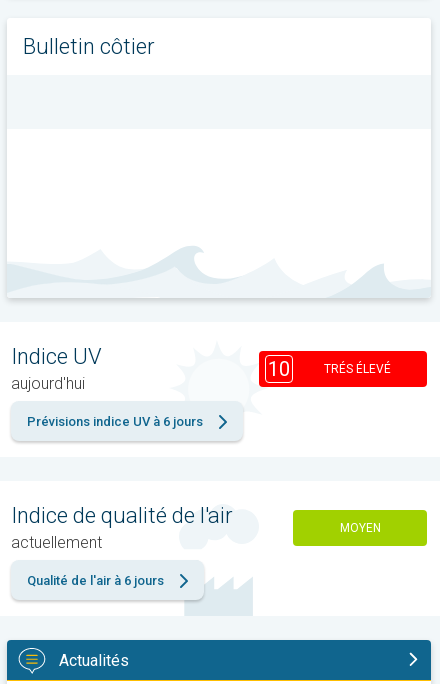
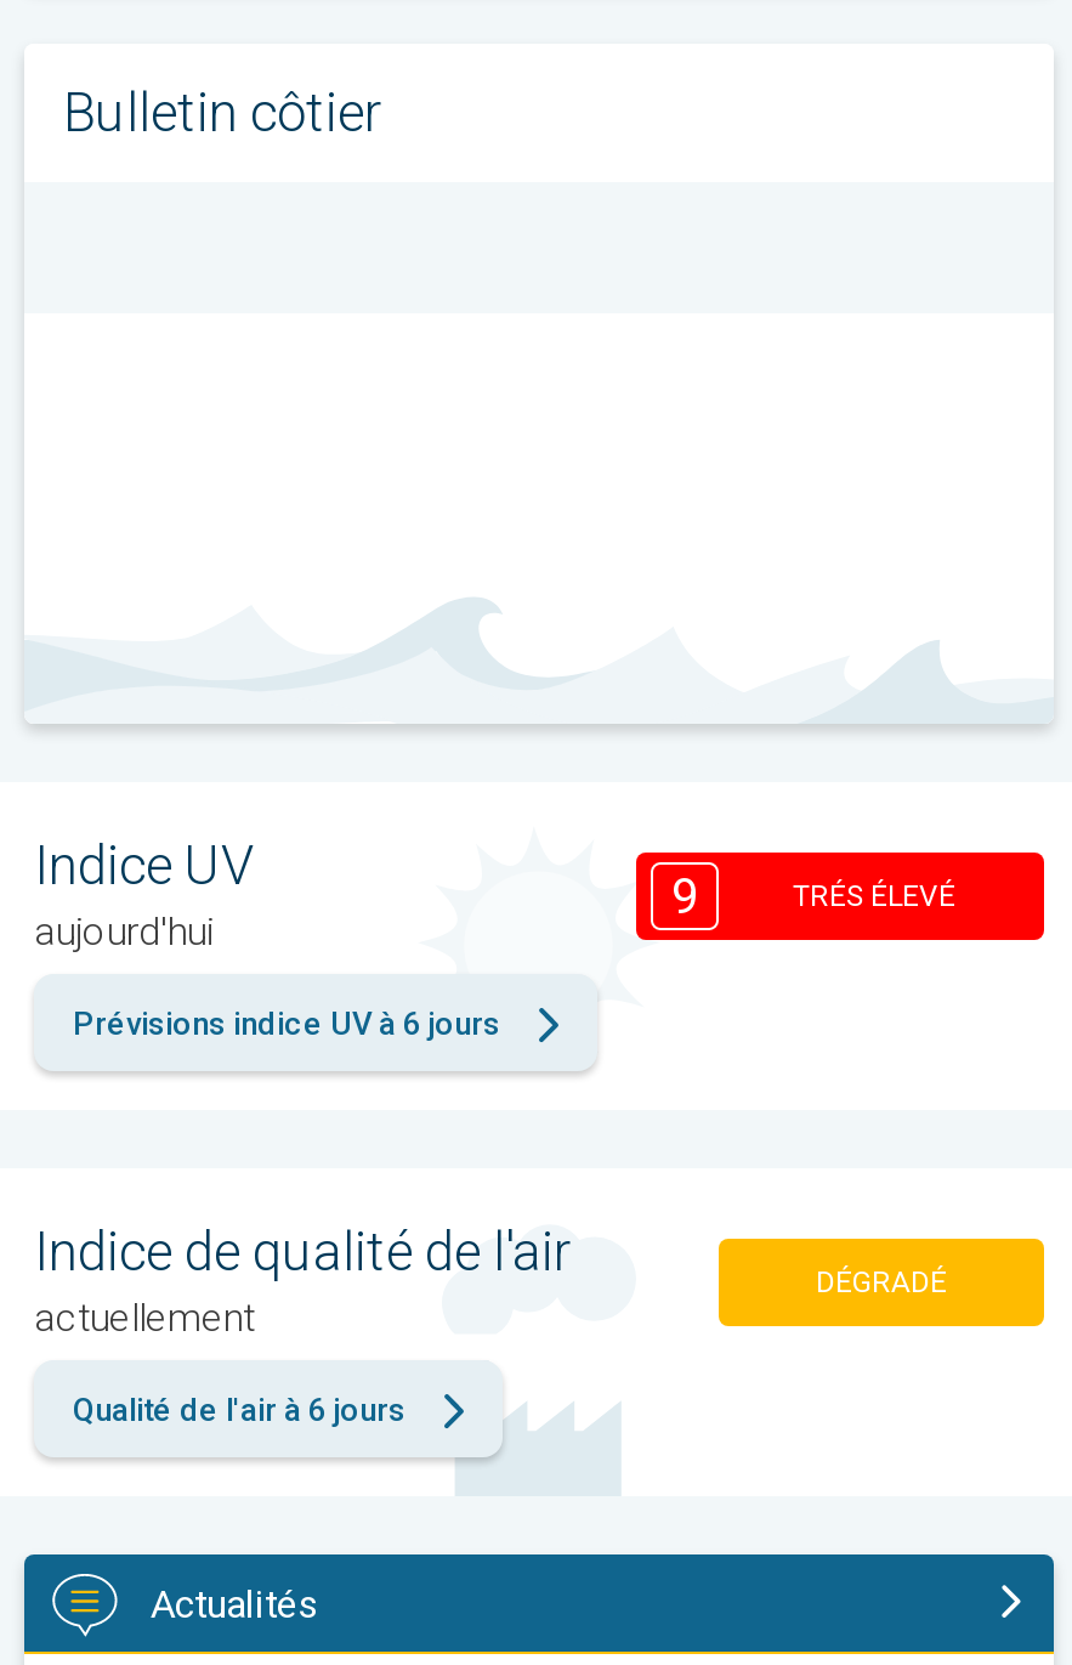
- 10
+ 9

- MOYEN
+ DÉGRADÉ
